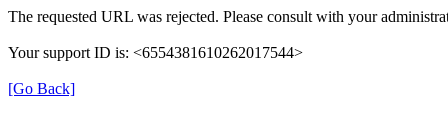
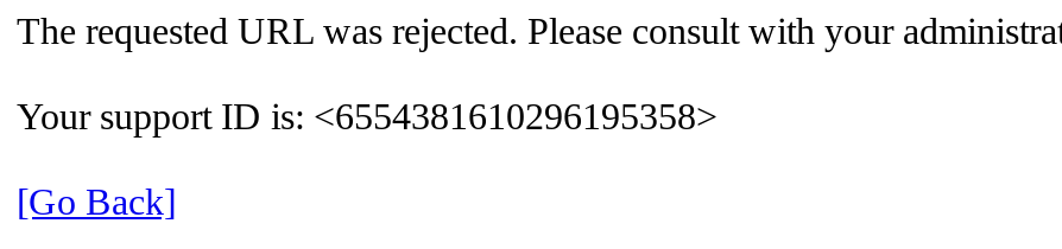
- Your support ID is: <6554381610262017544>
+ Your support ID is: <6554381610296195358>
